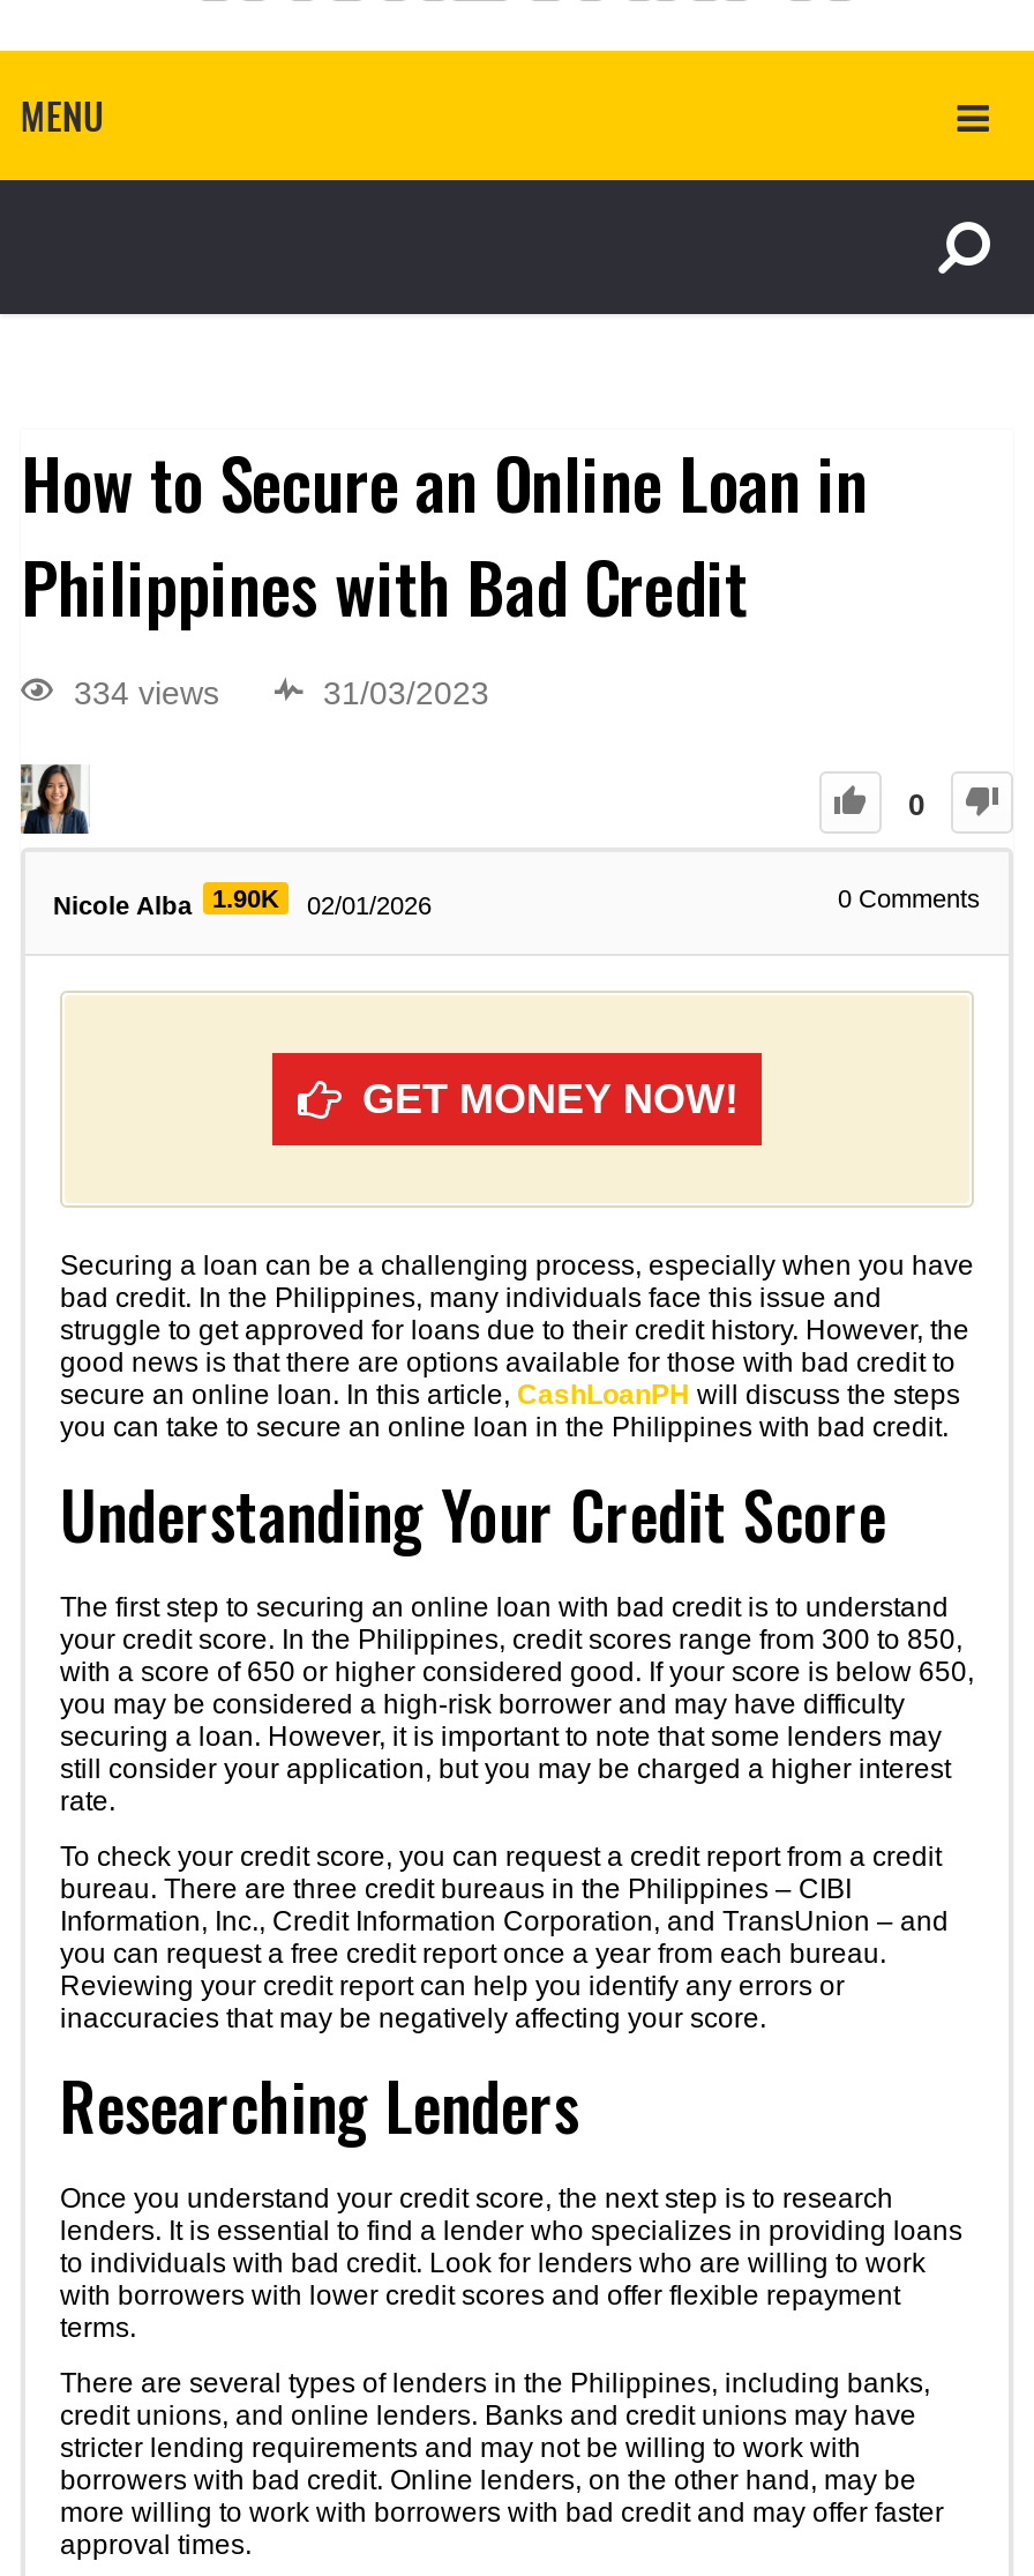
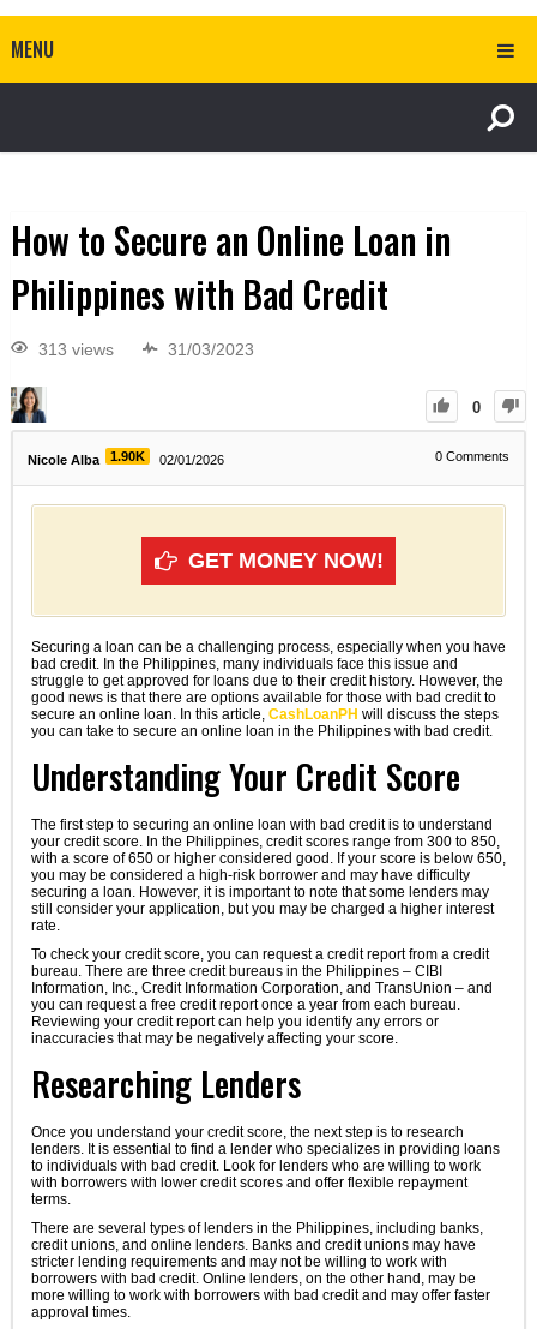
- 334 views
+ 313 views
